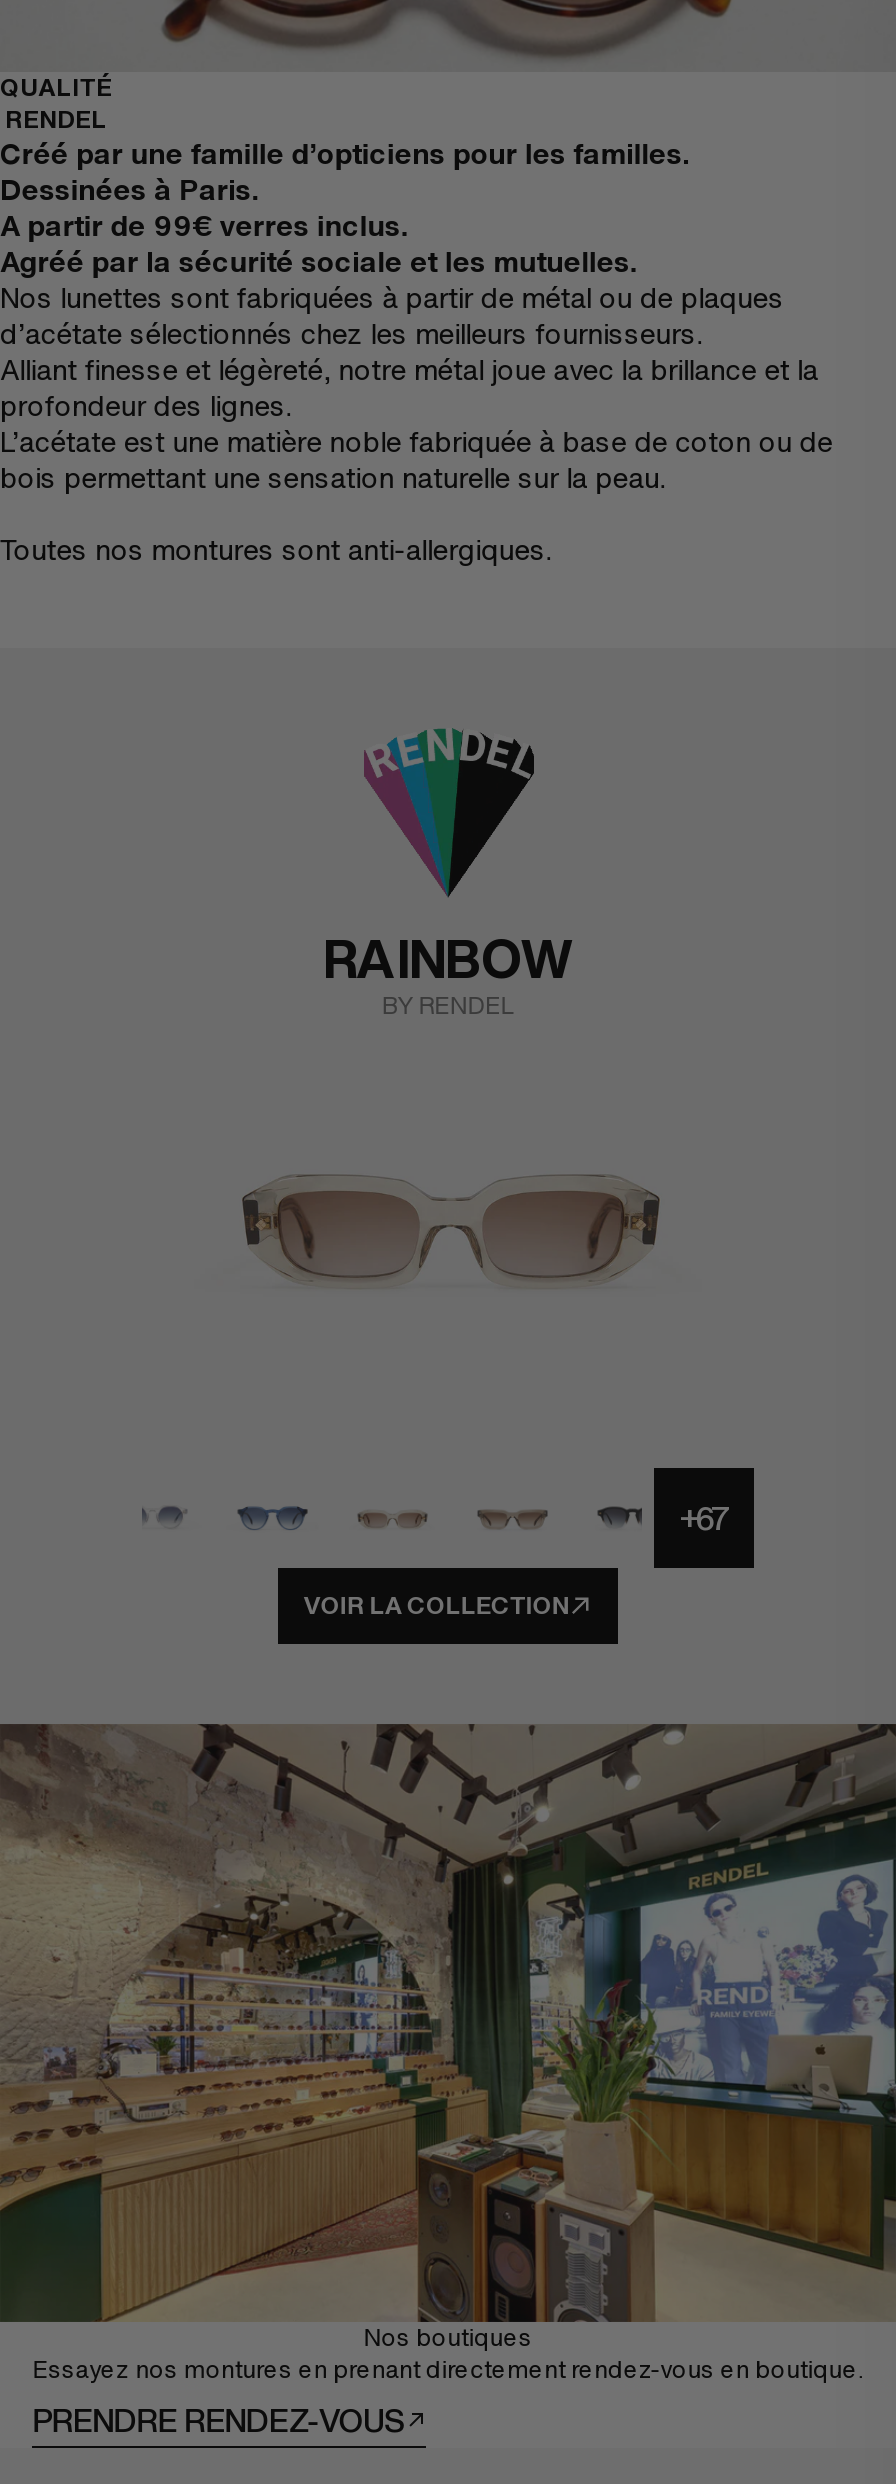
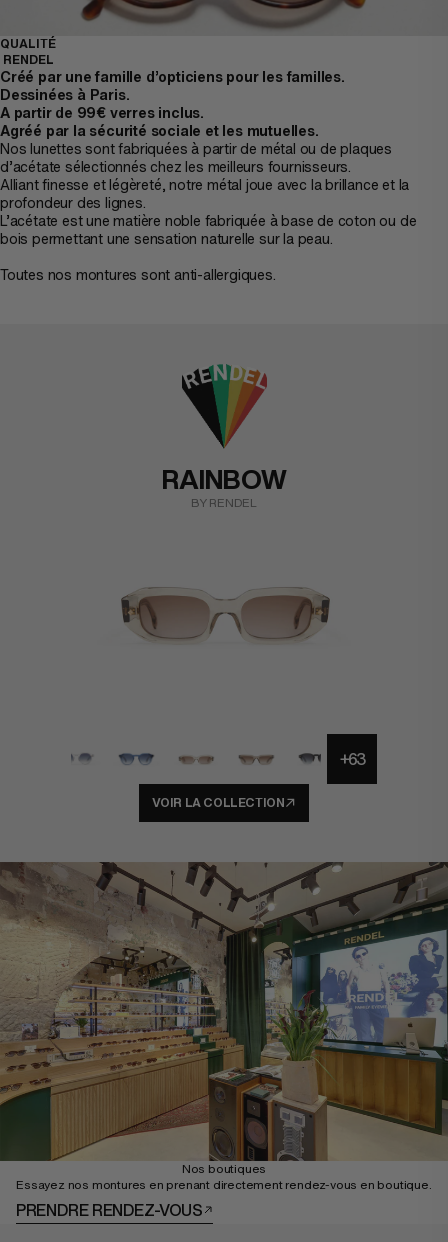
- [image]
+ [image]

- +67
+ +63
